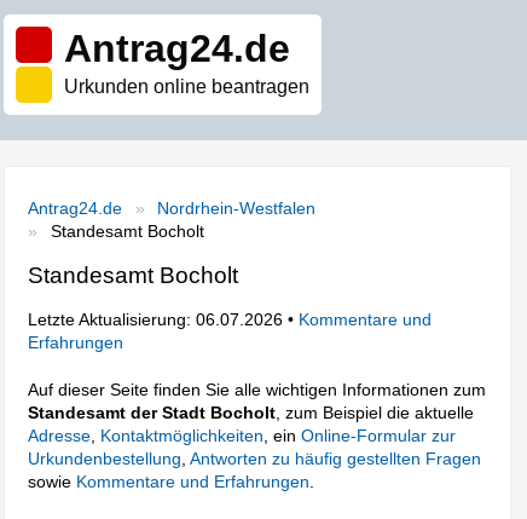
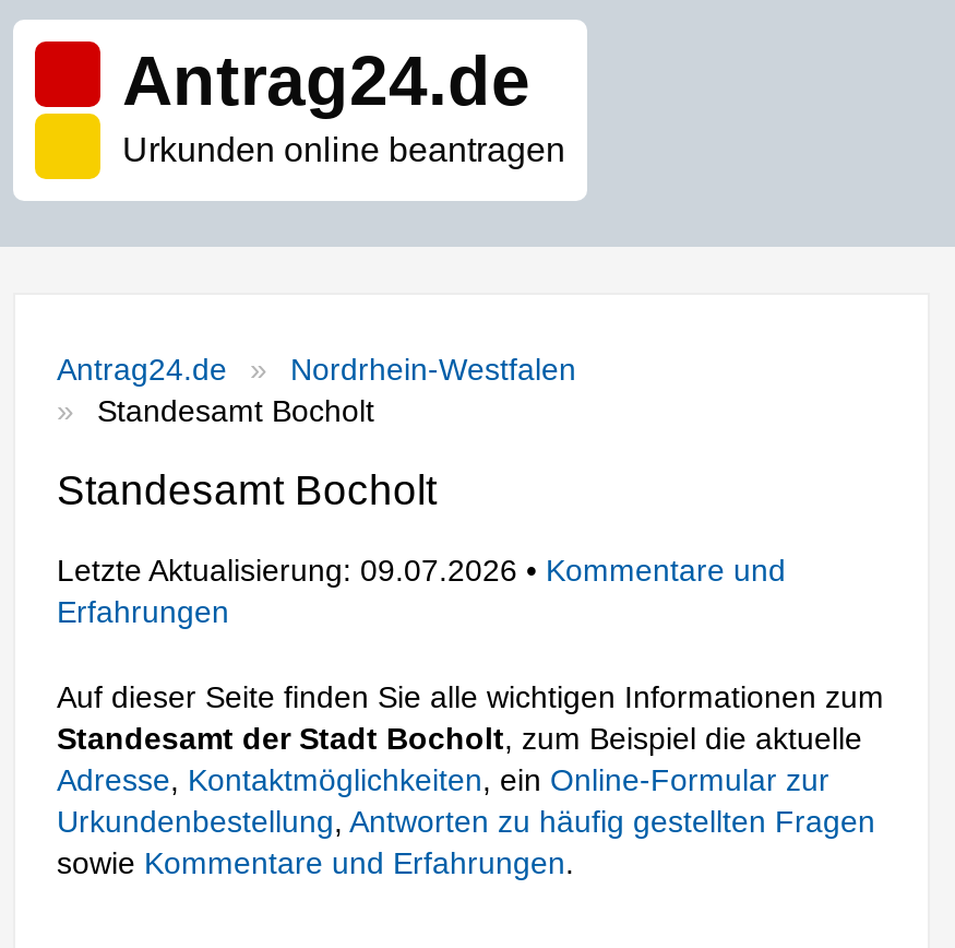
- Letzte Aktualisierung: 06.07.2026 • Kommentare und
+ Letzte Aktualisierung: 09.07.2026 • Kommentare und
